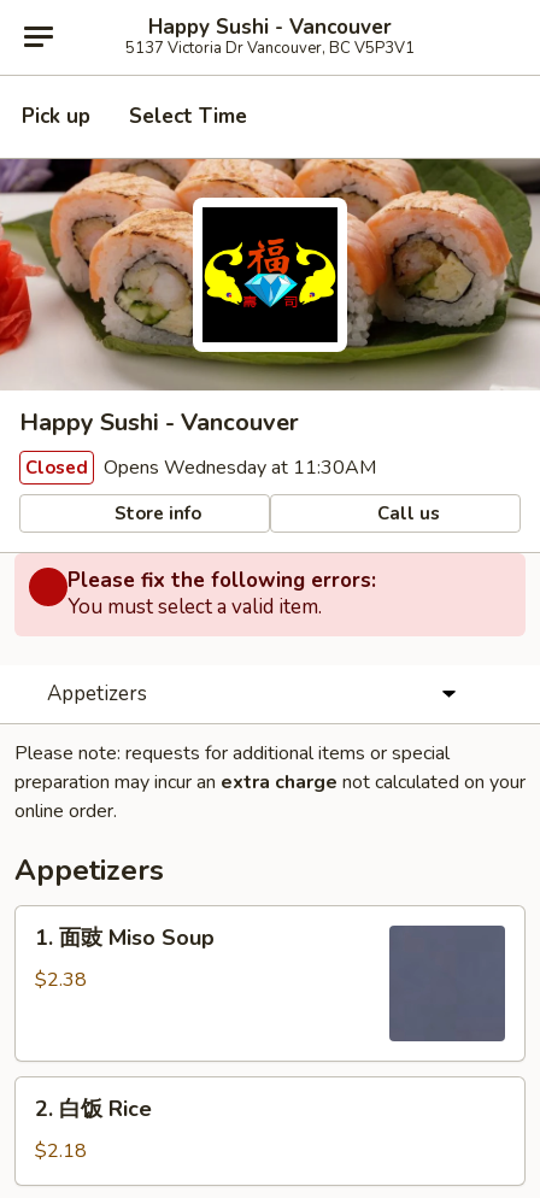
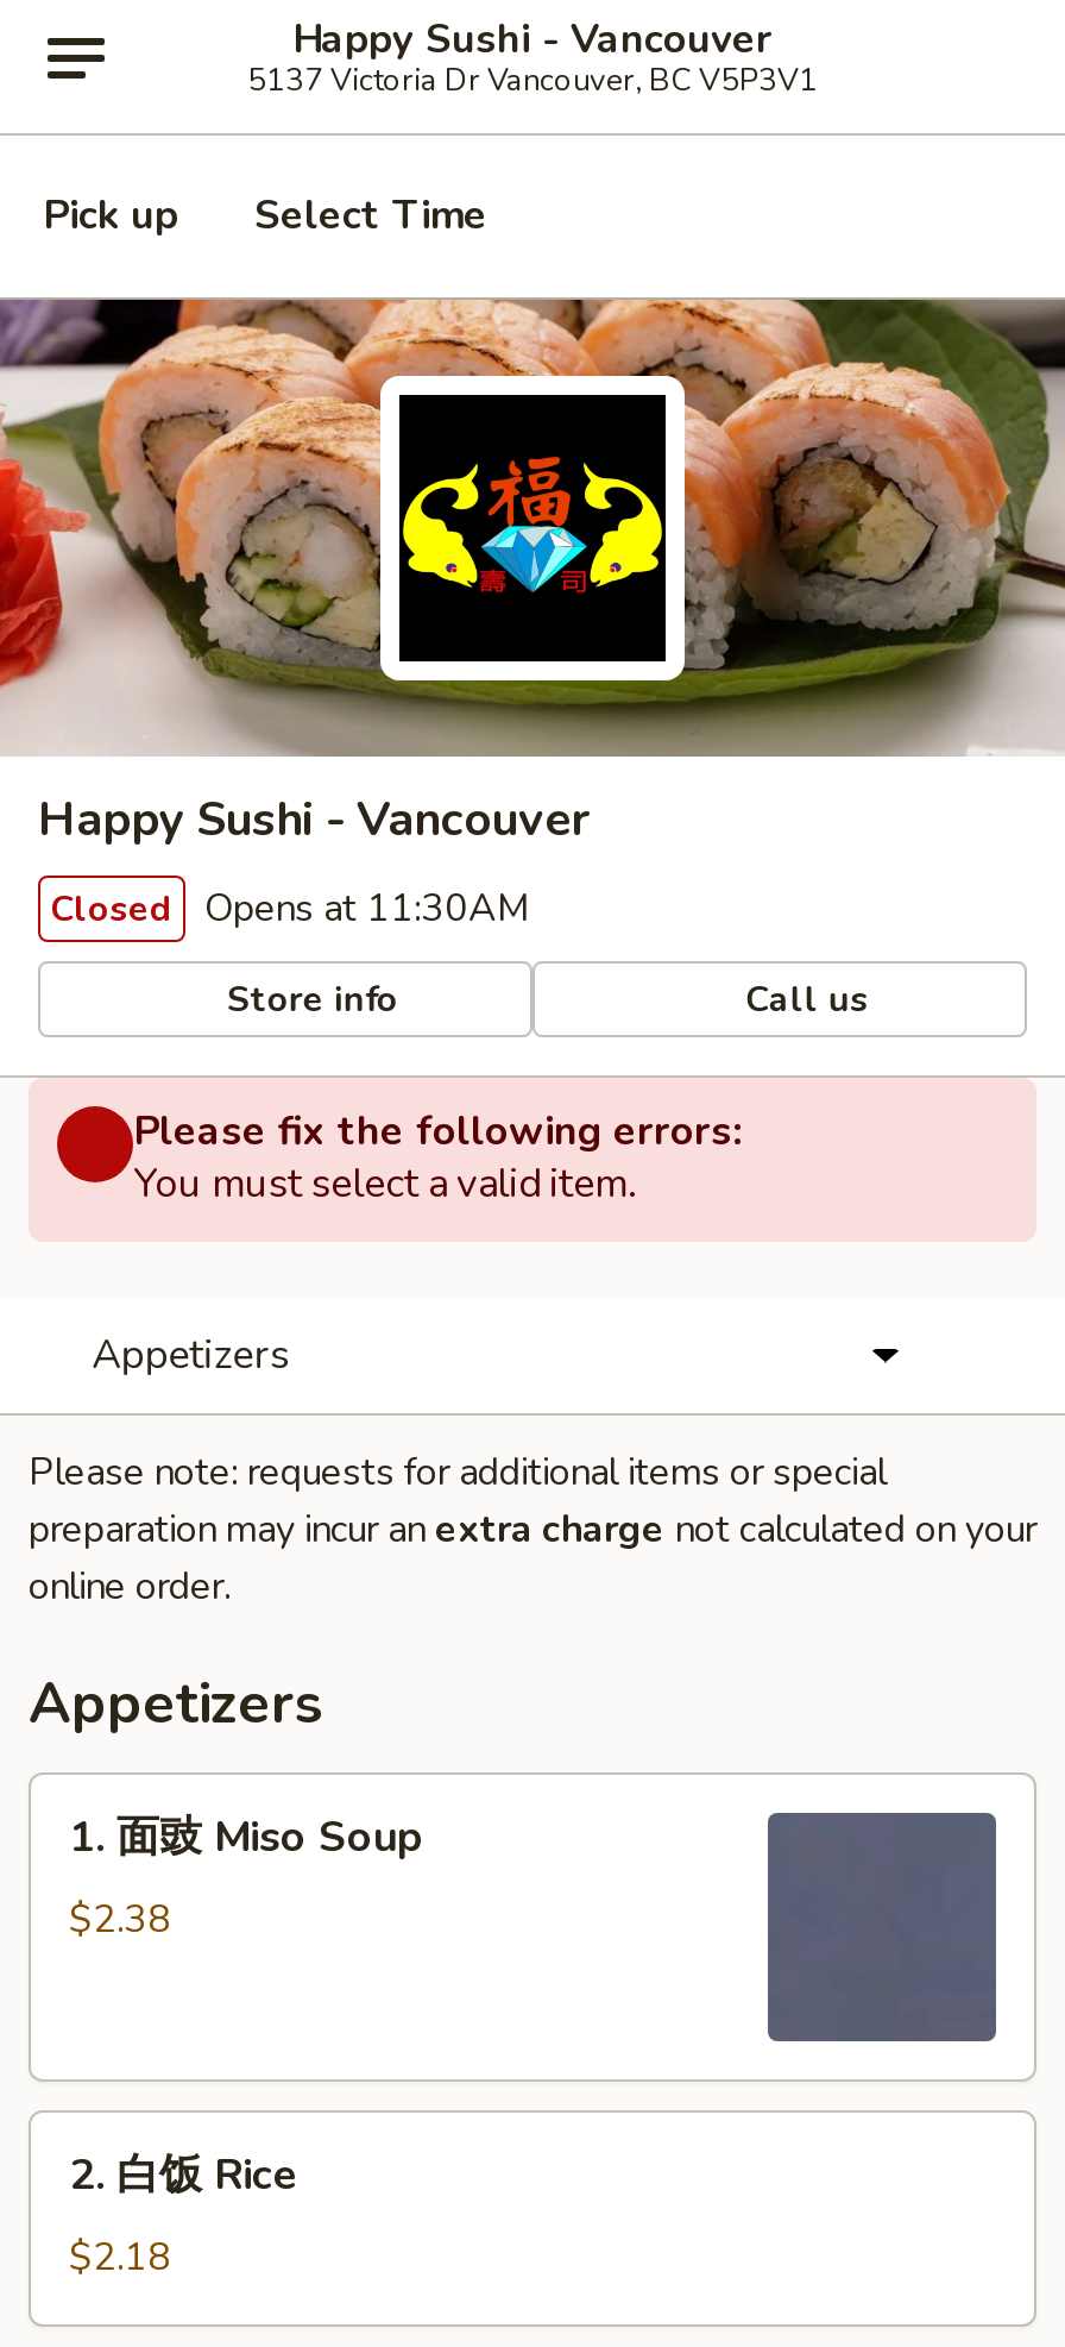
- Closed Opens Wednesday at 11:30AM
+ Closed Opens at 11:30AM
